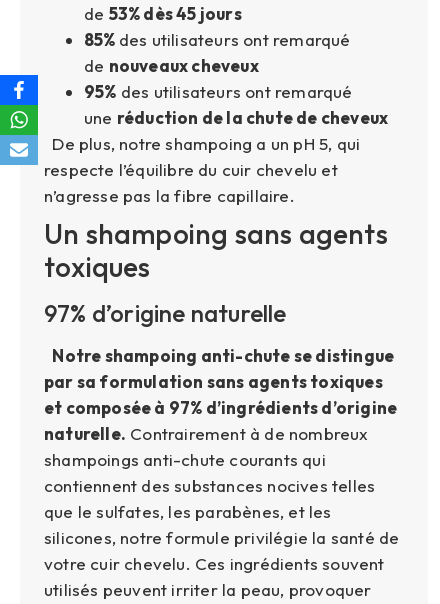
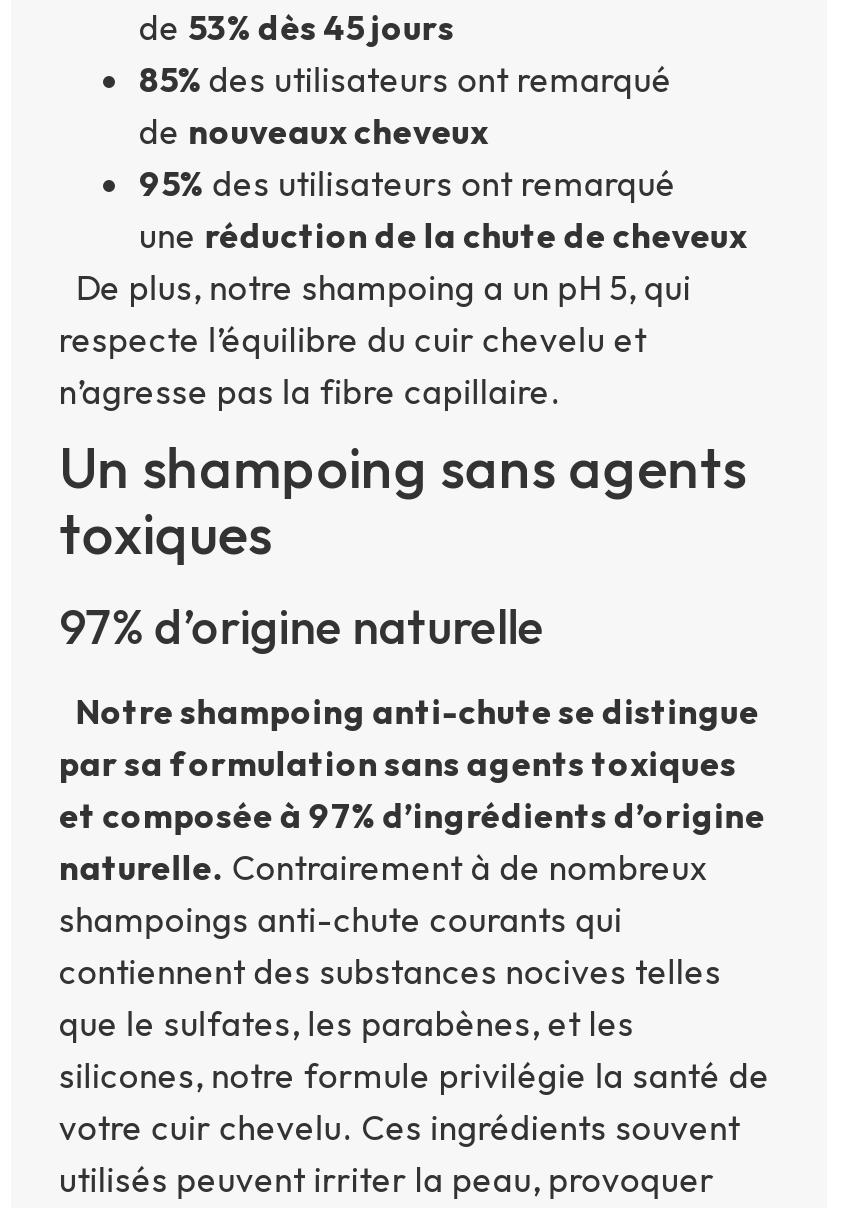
- [image]
